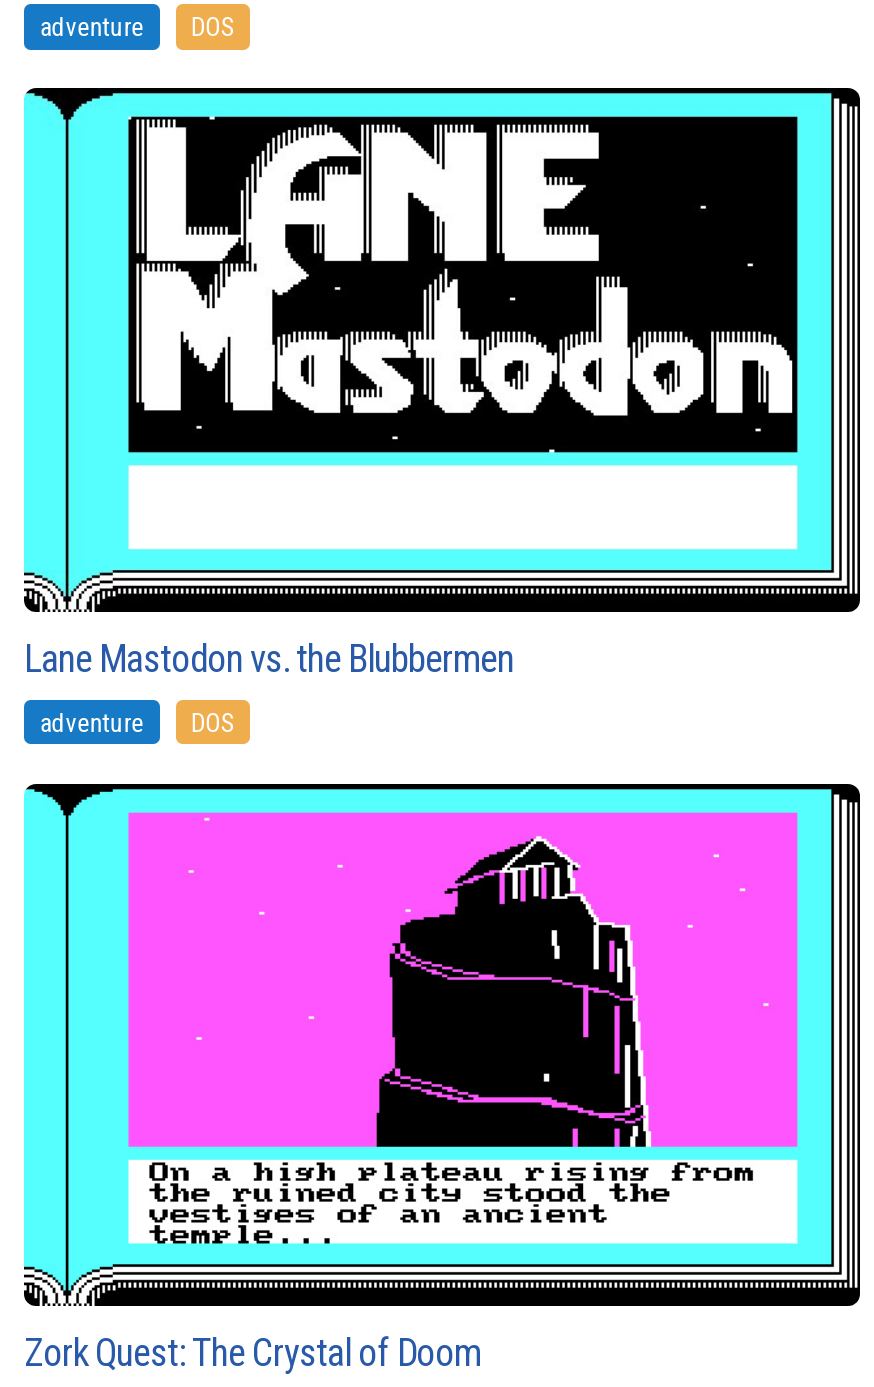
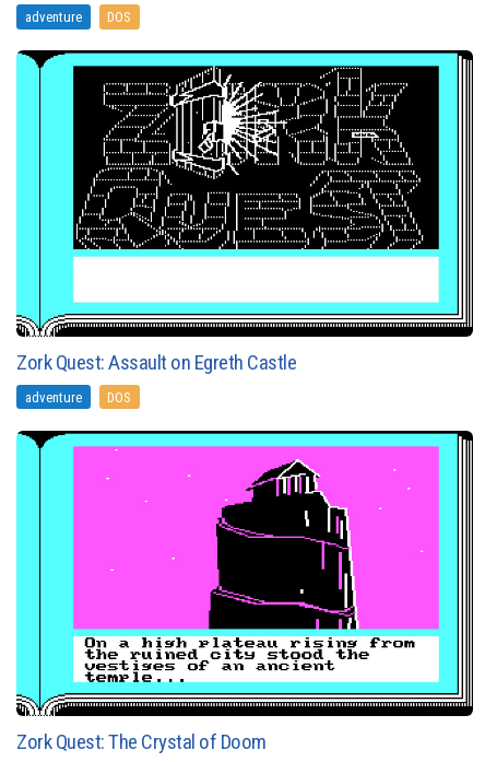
- [image]
+ [image]

- Lane Mastodon vs. the Blubbermen
+ Zork Quest: Assault on Egreth Castle
